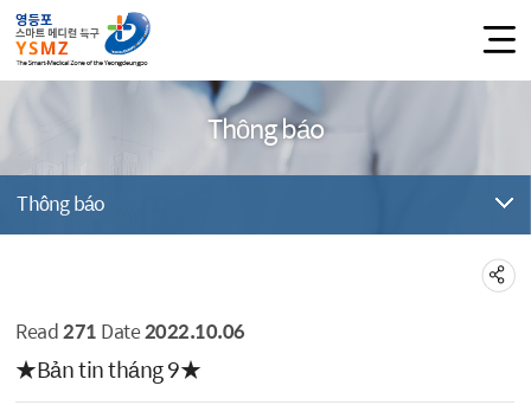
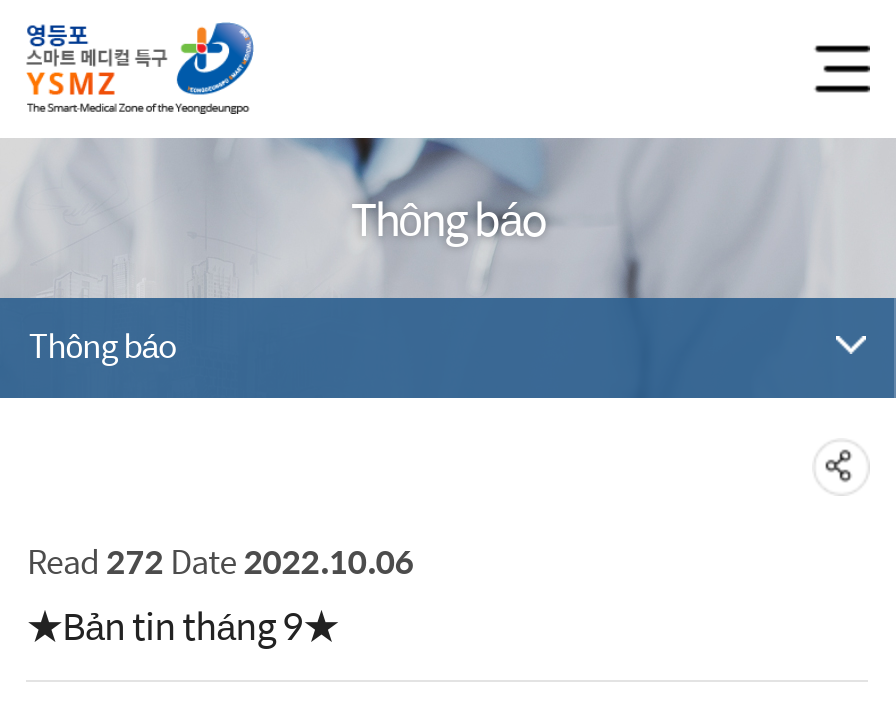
- Read 271 Date 2022.10.06
+ Read 272 Date 2022.10.06
